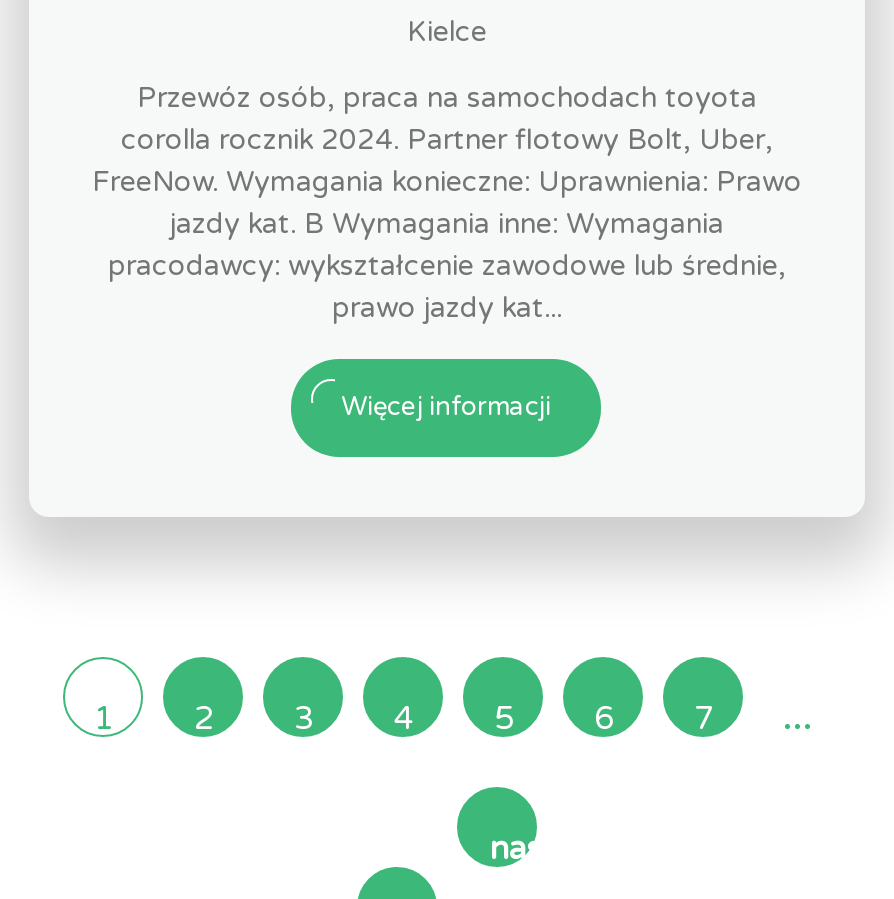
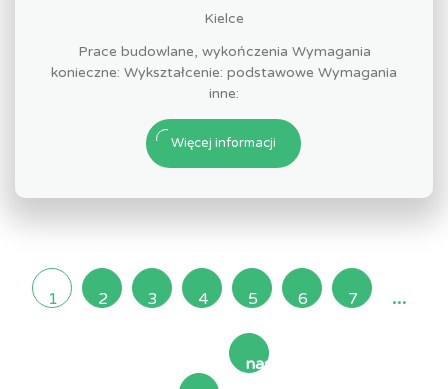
- Przewóz osób, praca na samochodach toyota
- corolla rocznik 2024. Partner flotowy Bolt, Uber,
- FreeNow. Wymagania konieczne: Uprawnienia: Prawo
- jazdy kat. B Wymagania inne: Wymagania
- pracodawcy: wykształcenie zawodowe lub średnie,
- prawo jazdy kat...
+ Prace budowlane, wykończenia Wymagania
+ konieczne: Wykształcenie: podstawowe Wymagania
+ inne:
